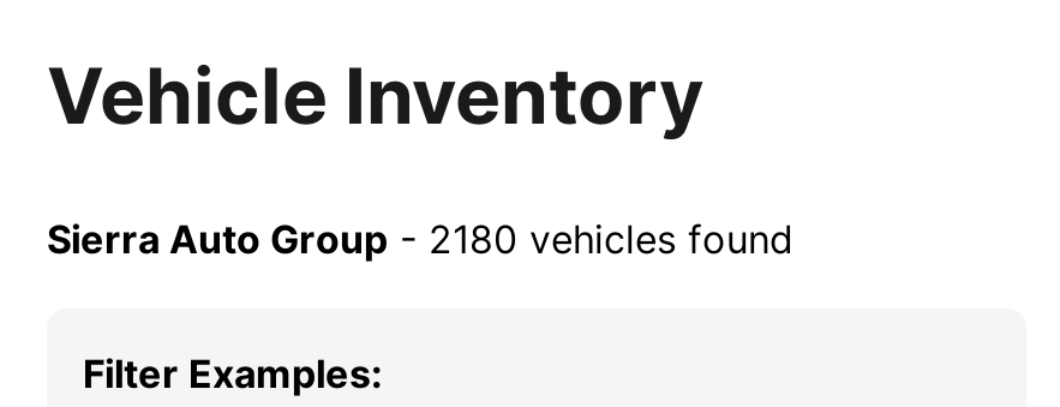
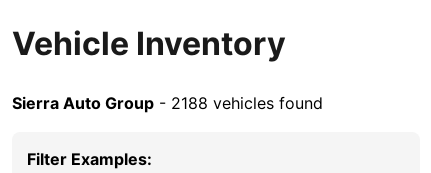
- Sierra Auto Group - 2180 vehicles found
+ Sierra Auto Group - 2188 vehicles found
